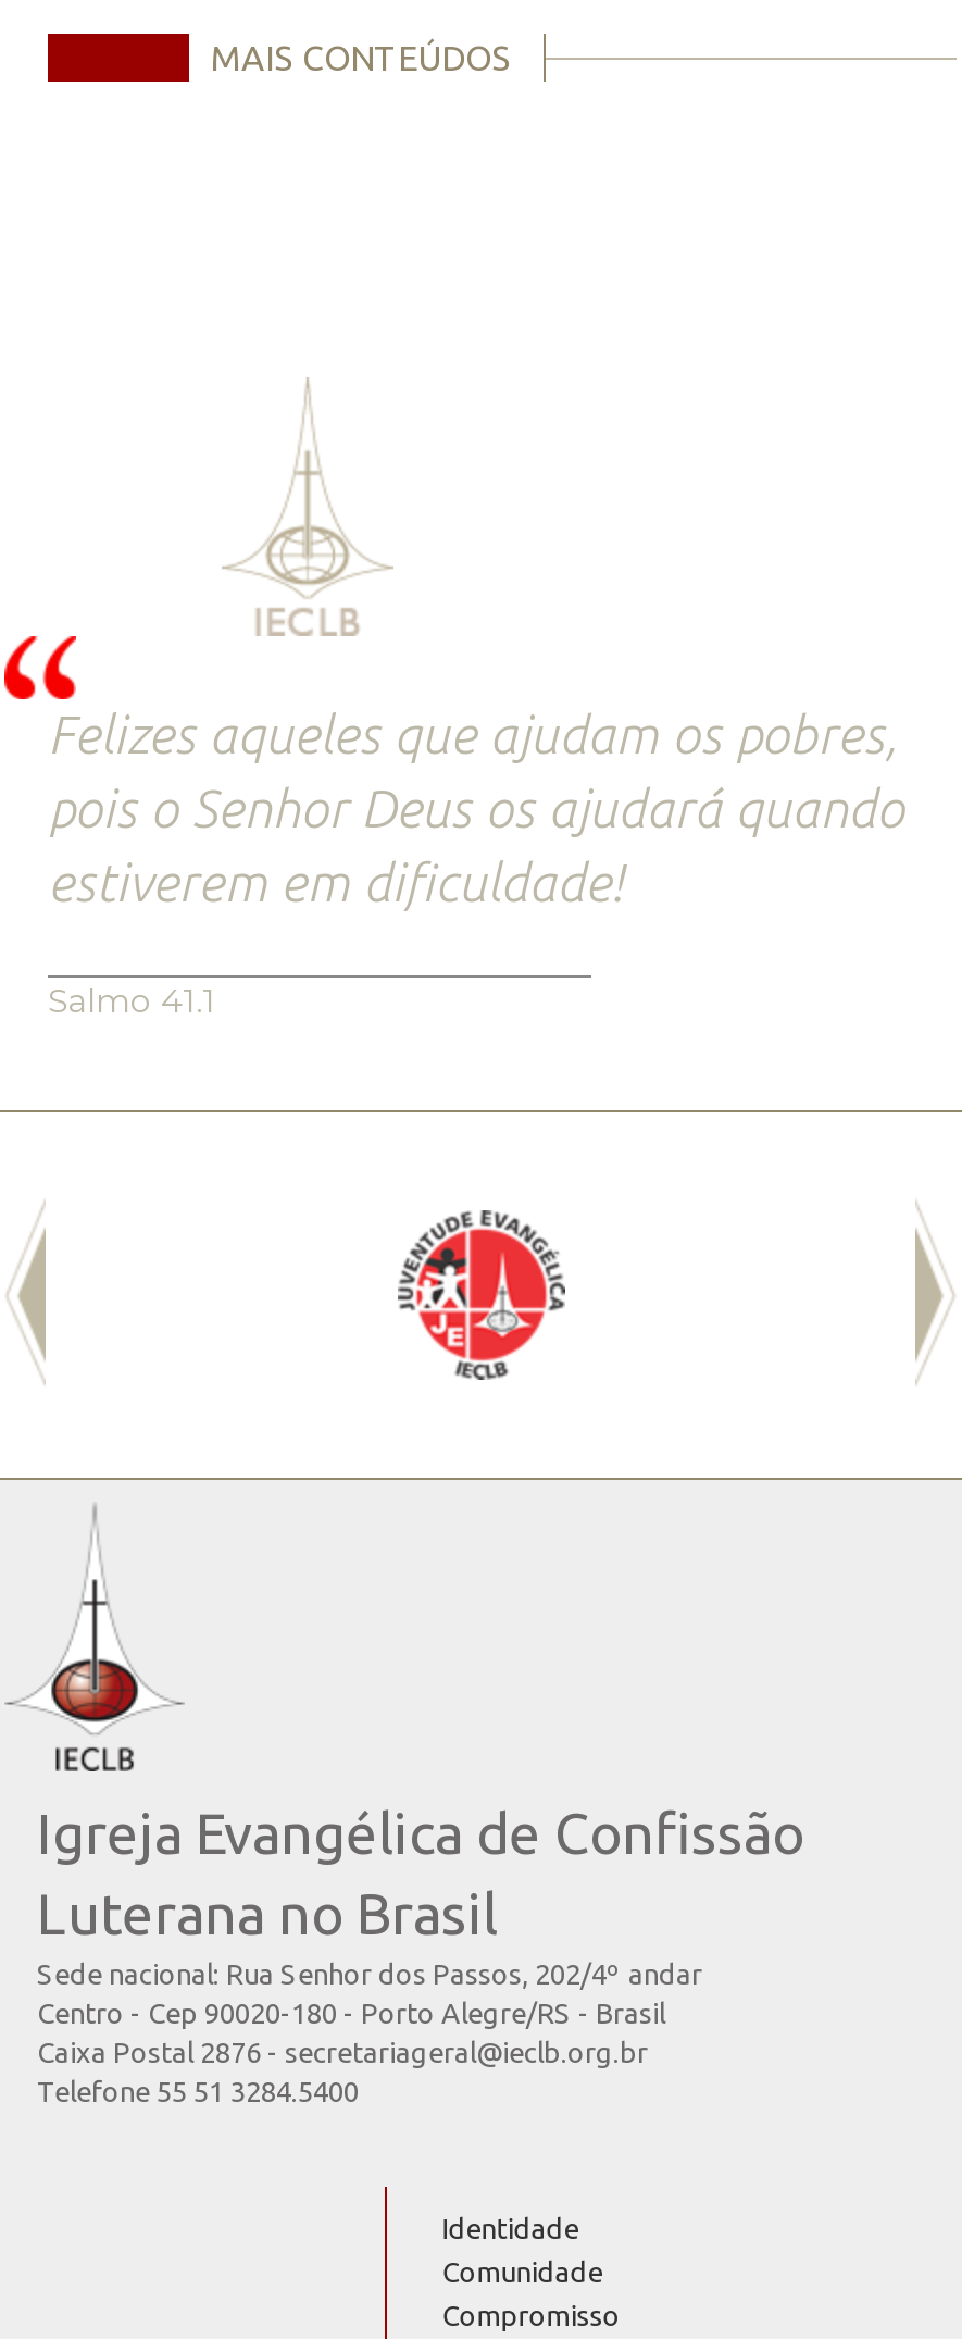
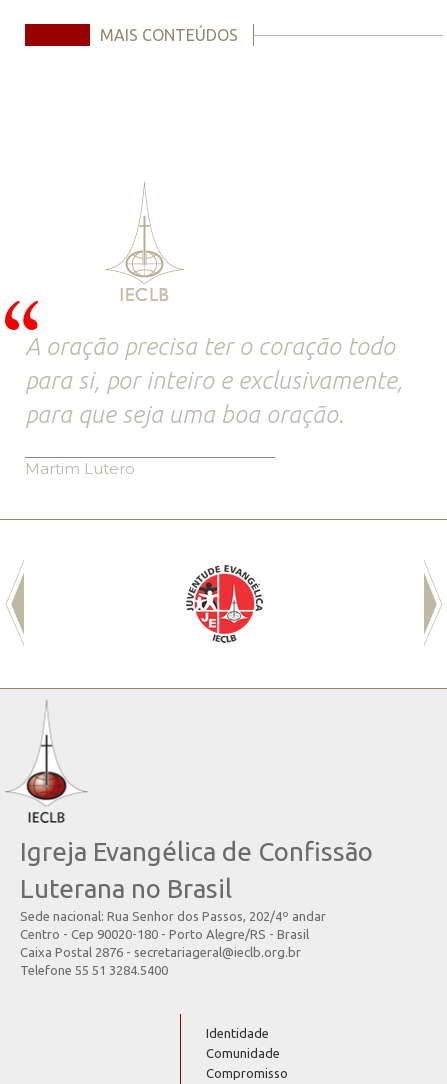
- Felizes aqueles que ajudam os pobres,
- pois o Senhor Deus os ajudará quando
- estiverem em dificuldade!
+ A oração precisa ter o coração todo
+ para si, por inteiro e exclusivamente,
+ para que seja uma boa oração.

- Salmo 41.1
+ Martim Lutero
